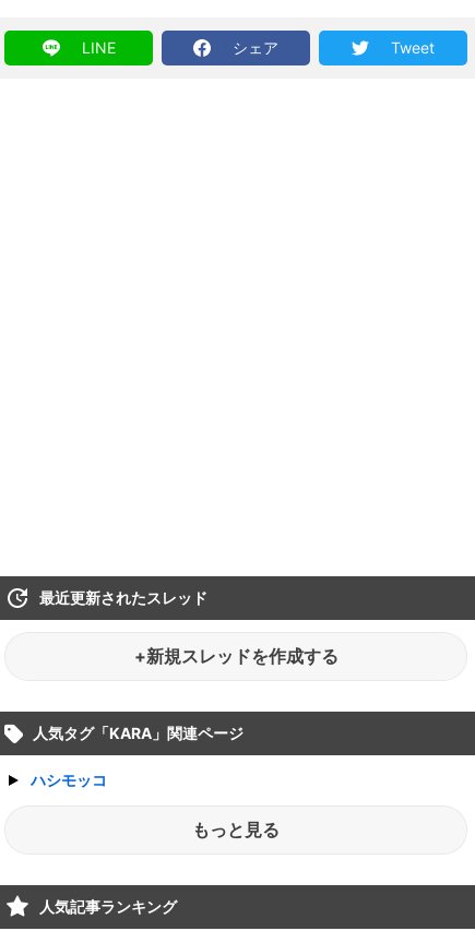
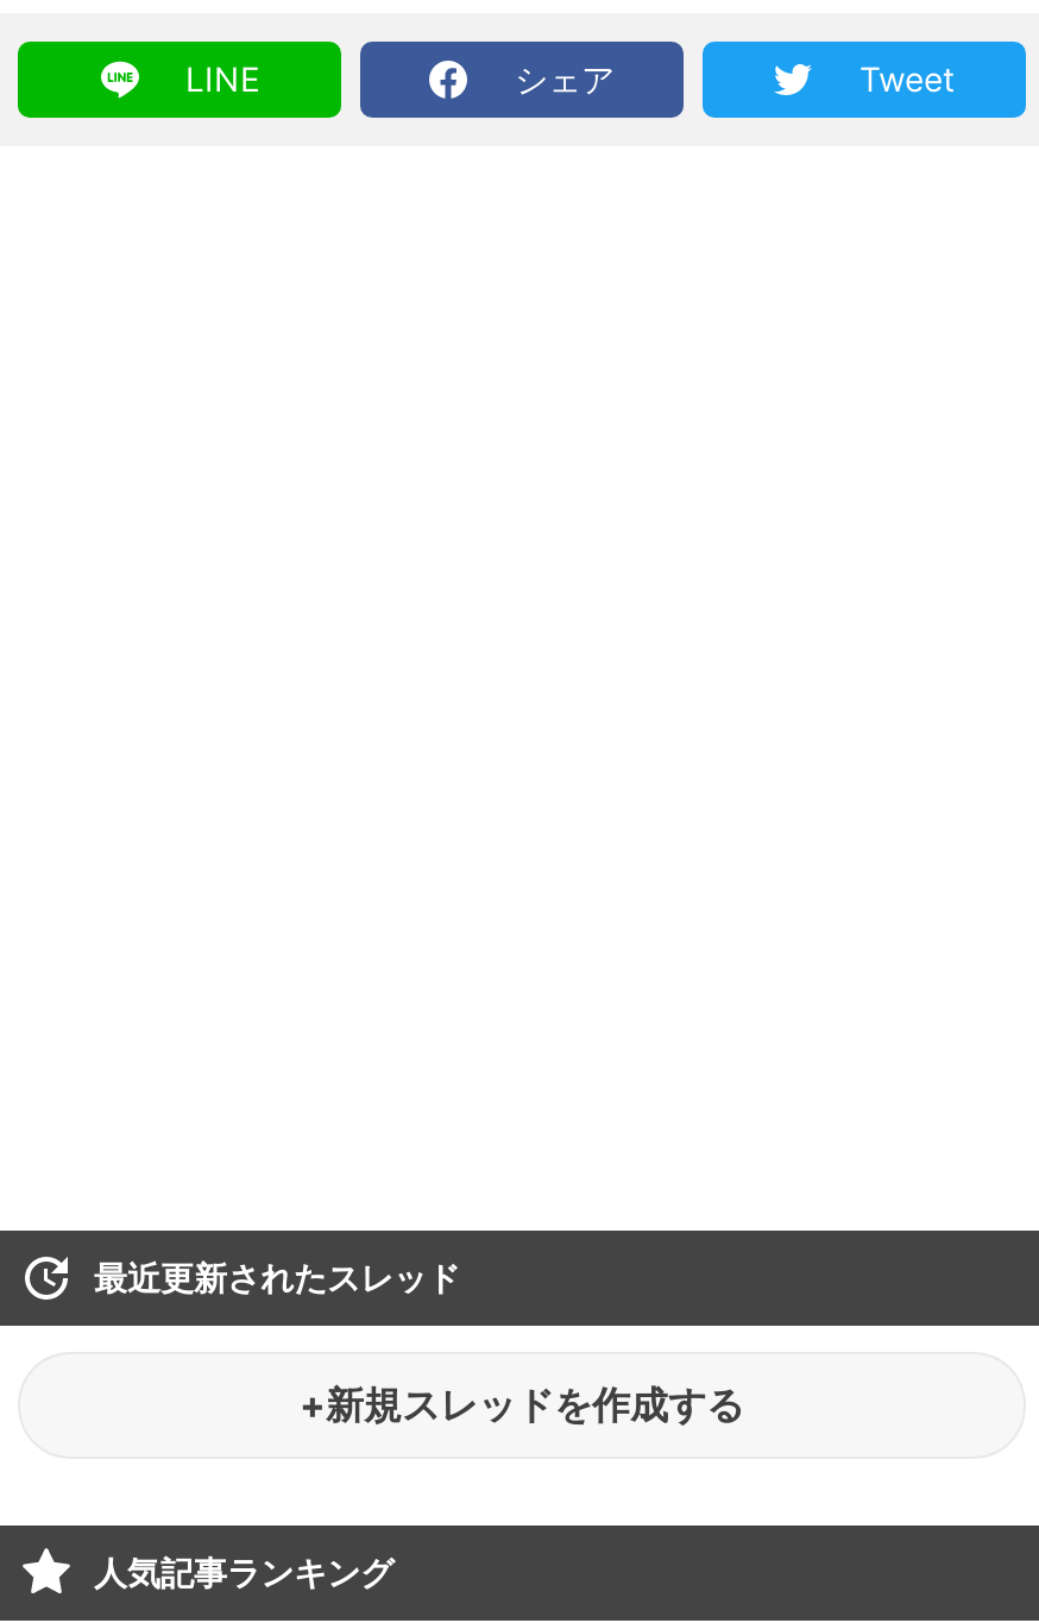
- 人気タグ「KARA」関連ページ
- ハシモッコ
- もっと見る
